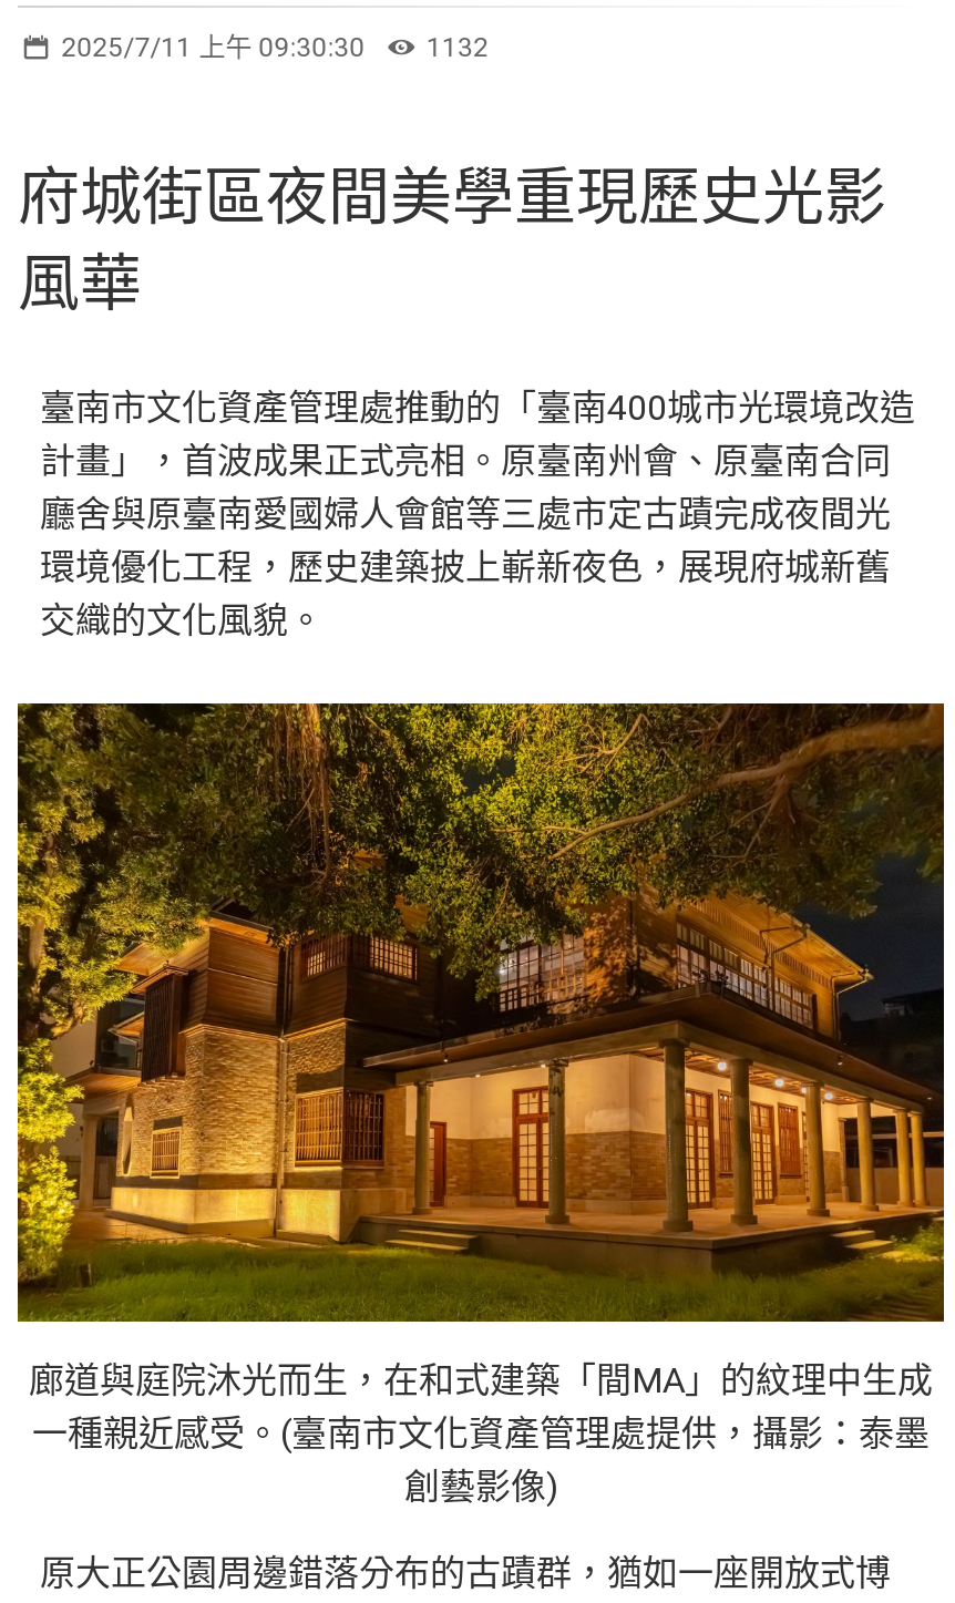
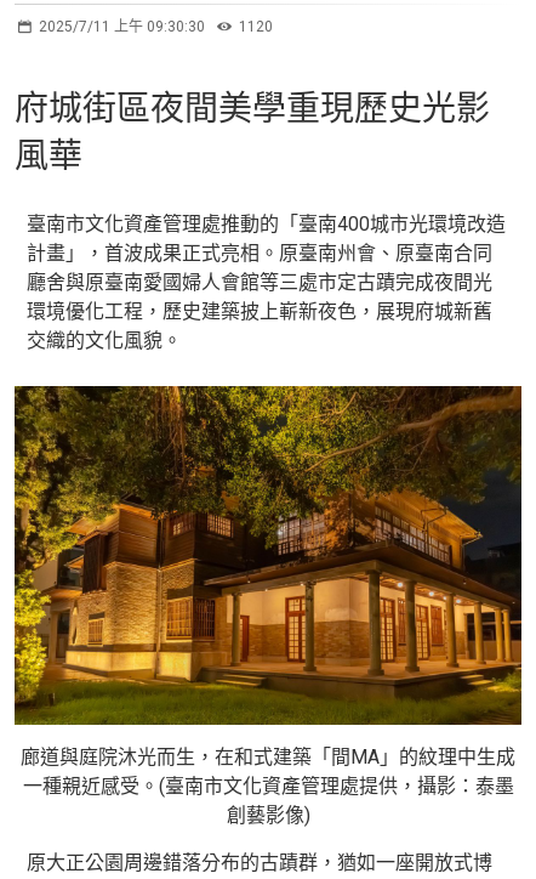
- 2025/7/11 上午 09:30:30 1132
+ 2025/7/11 上午 09:30:30 1120
